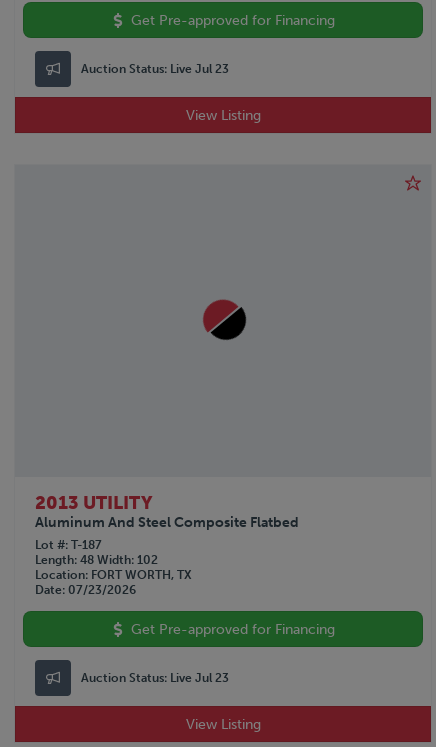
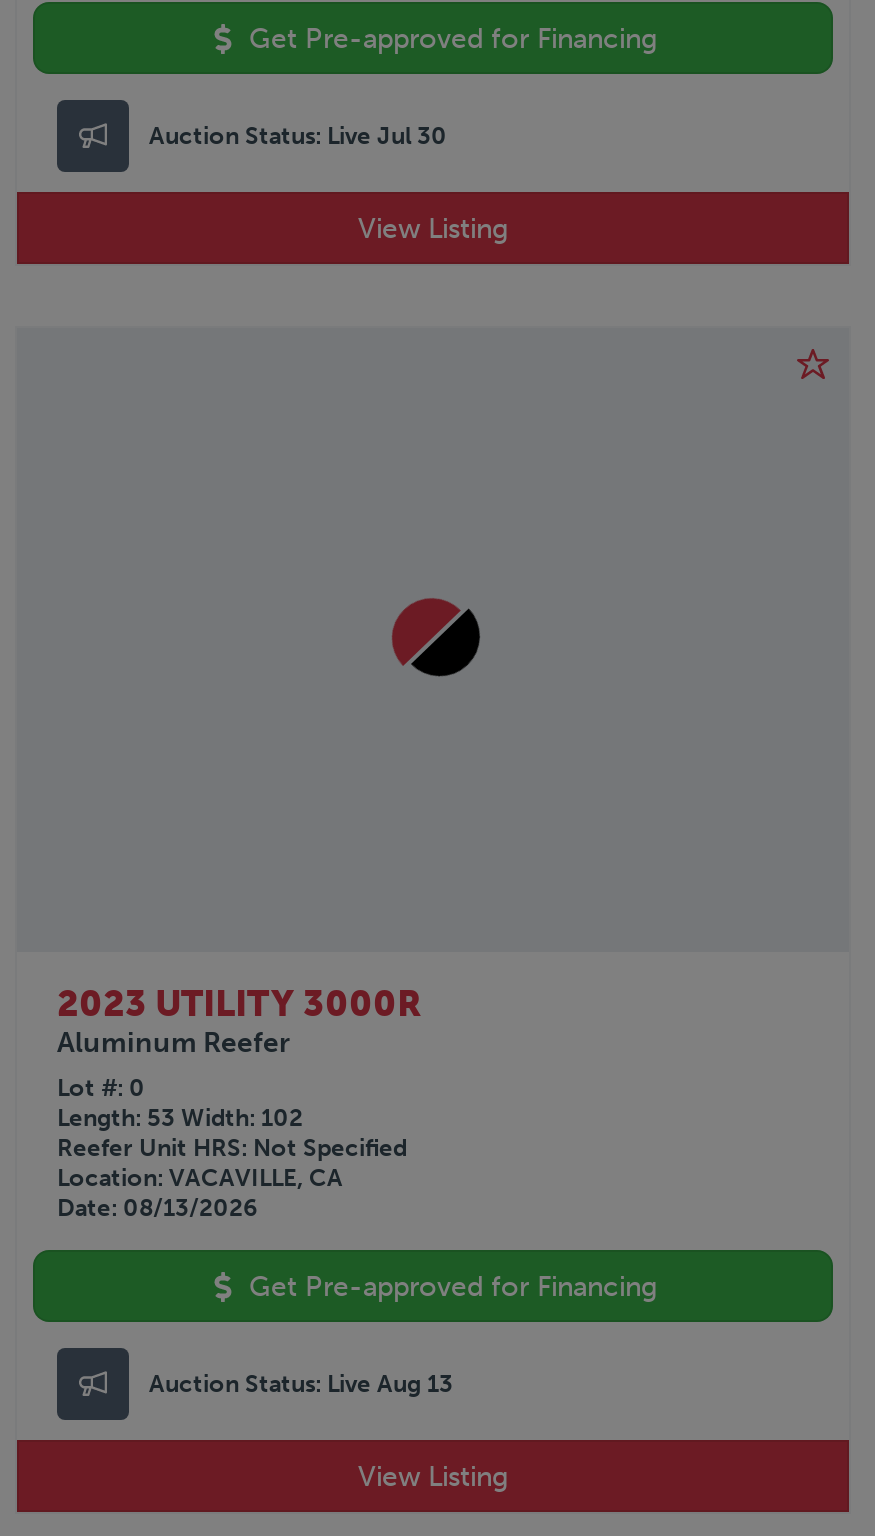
- Auction Status: Live Jul 23
+ Auction Status: Live Jul 30

- 2013 UTILITY
- Aluminum And Steel Composite Flatbed
- Lot # T-187
- Length 48 Width 102
- Location FORT WORTH, TX
- Date 07/23/2026
+ 2023 UTILITY 3000R
+ Aluminum Reefer
+ Lot # 0
+ Length 53 Width 102
+ Reefer Unit HRS Not Specified
+ Location VACAVILLE, CA
+ Date 08/13/2026

- Auction Status: Live Jul 23
+ Auction Status: Live Aug 13
